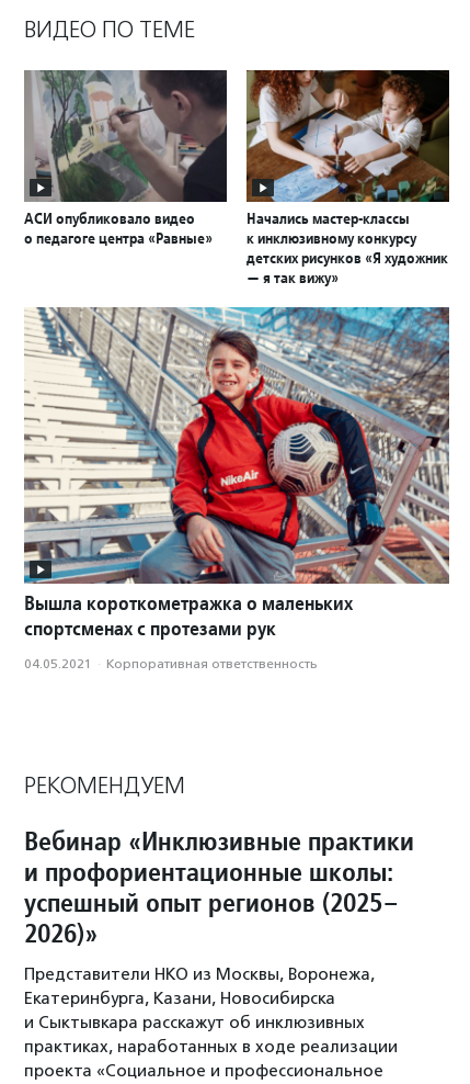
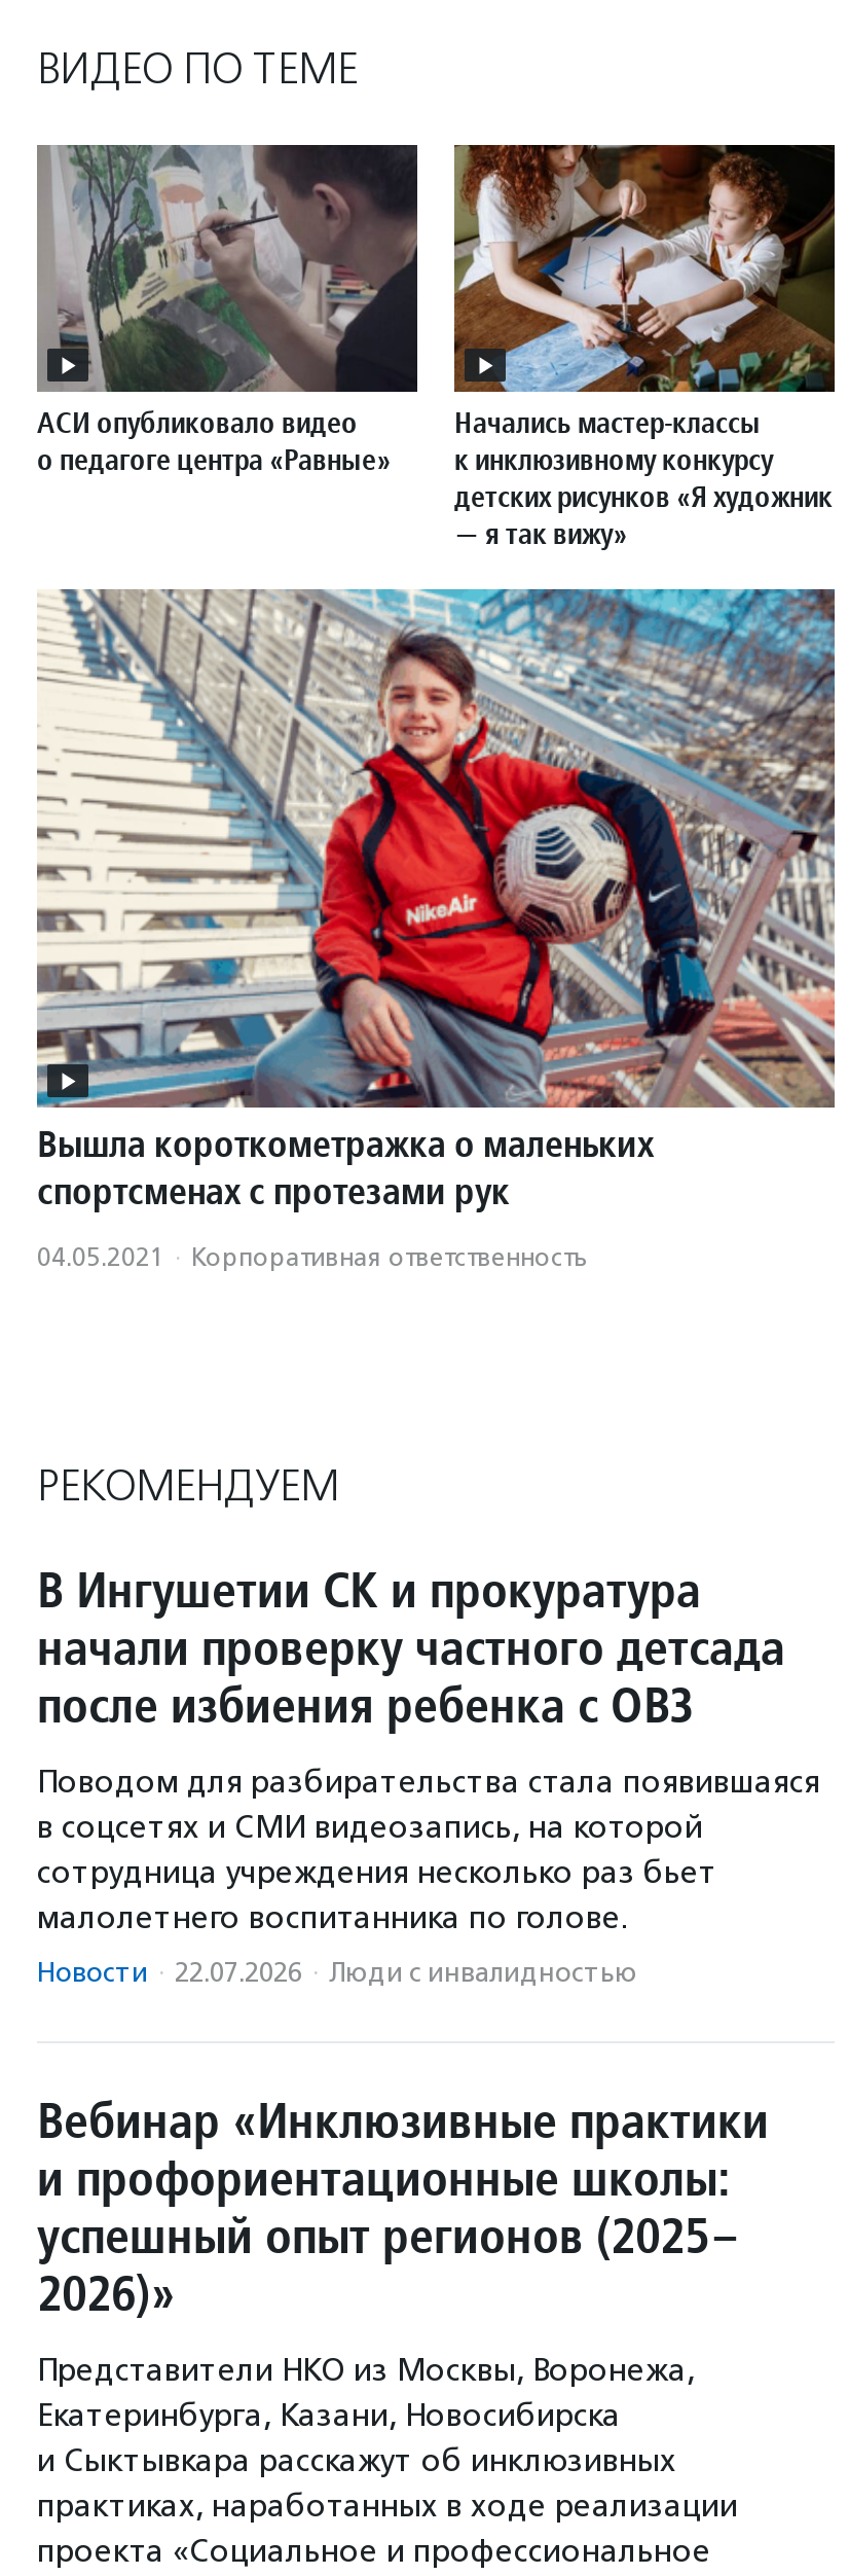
+ В Ингушетии СК и прокуратура
+ начали проверку частного детсада
+ после избиения ребенка с ОВЗ
+ Поводом для разбирательства стала появившаяся
+ в соцсетях и СМИ видеозапись, на которой
+ сотрудница учреждения несколько раз бьет
+ малолетнего воспитанника по голове.
+ Новости · 22.07.2026 · Люди с инвалидностью
